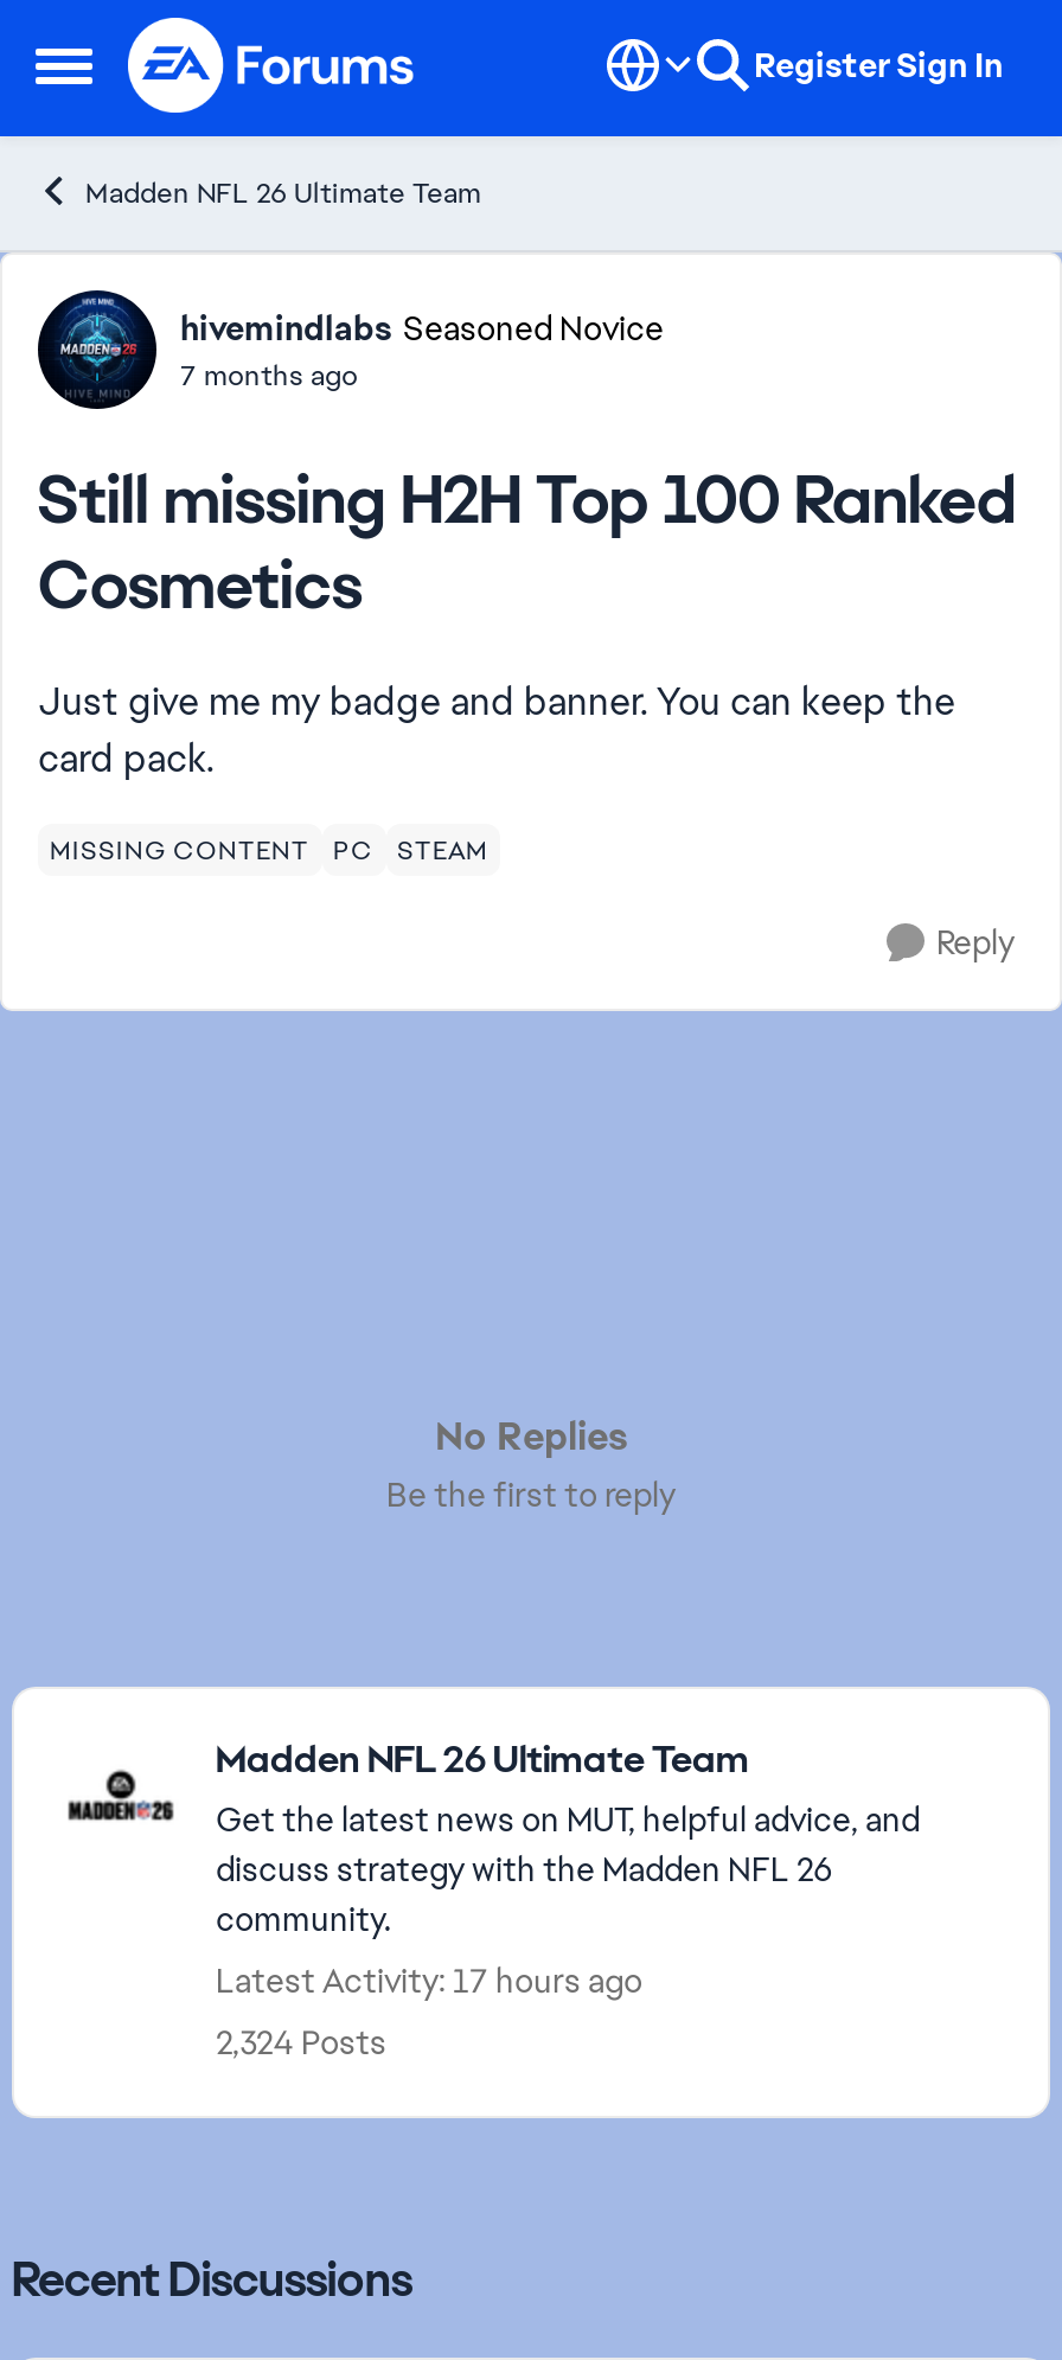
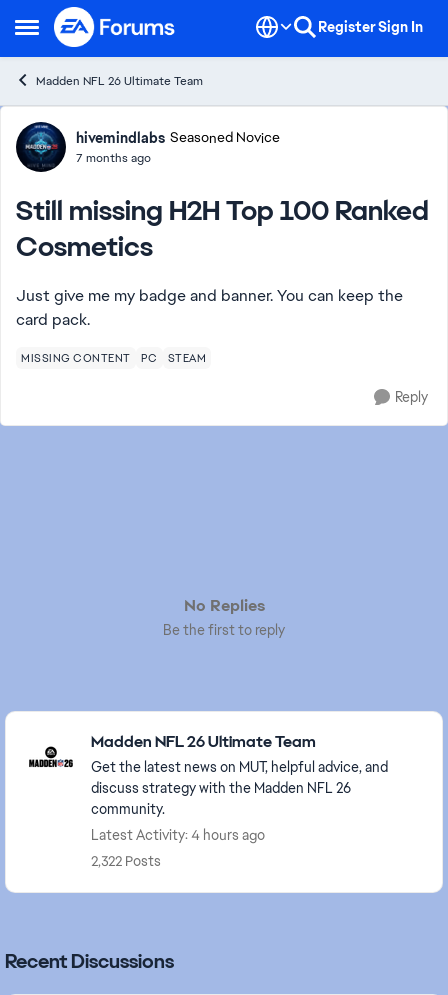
- Latest Activity: 17 hours ago
+ Latest Activity: 4 hours ago

- 2,324 Posts
+ 2,322 Posts
